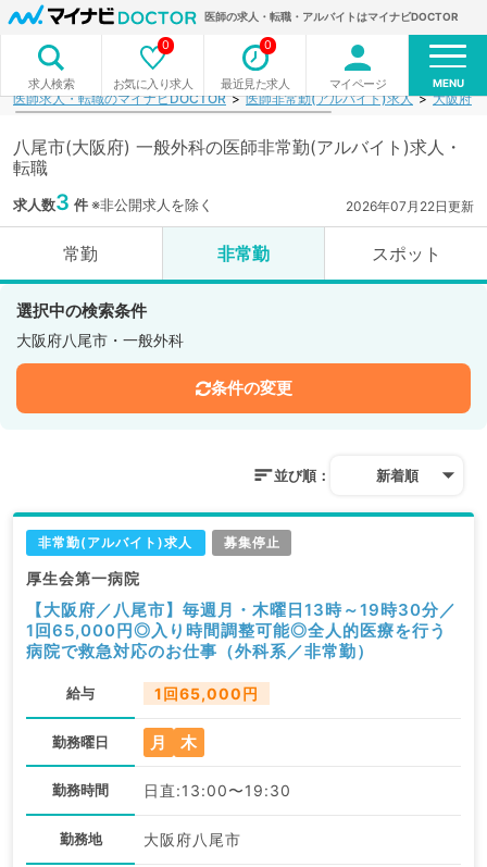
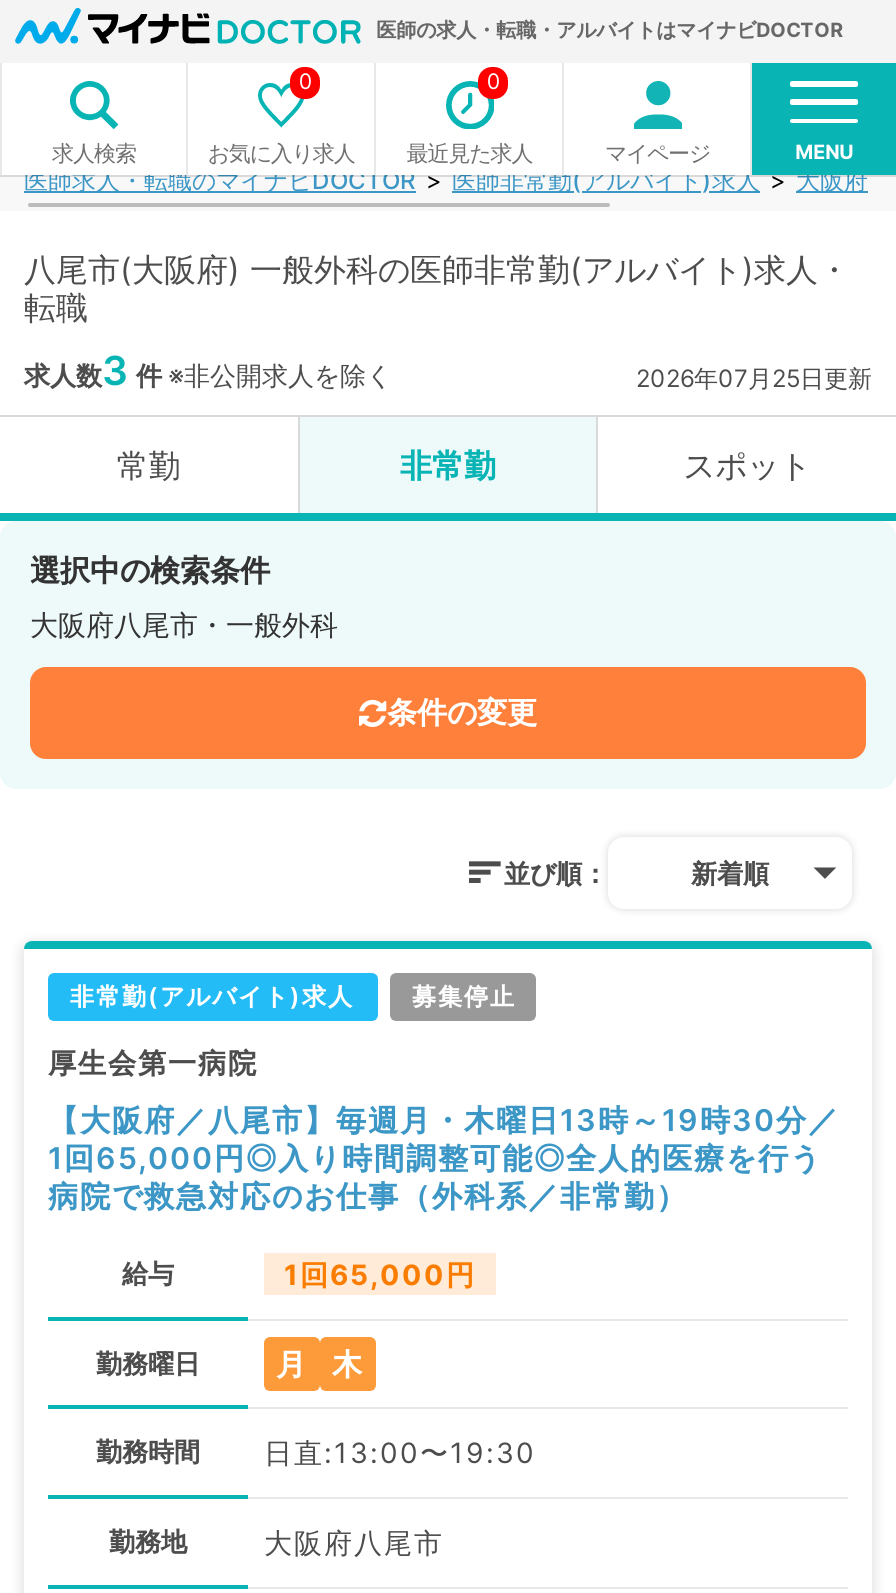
- 2026年07月22日更新
+ 2026年07月25日更新
